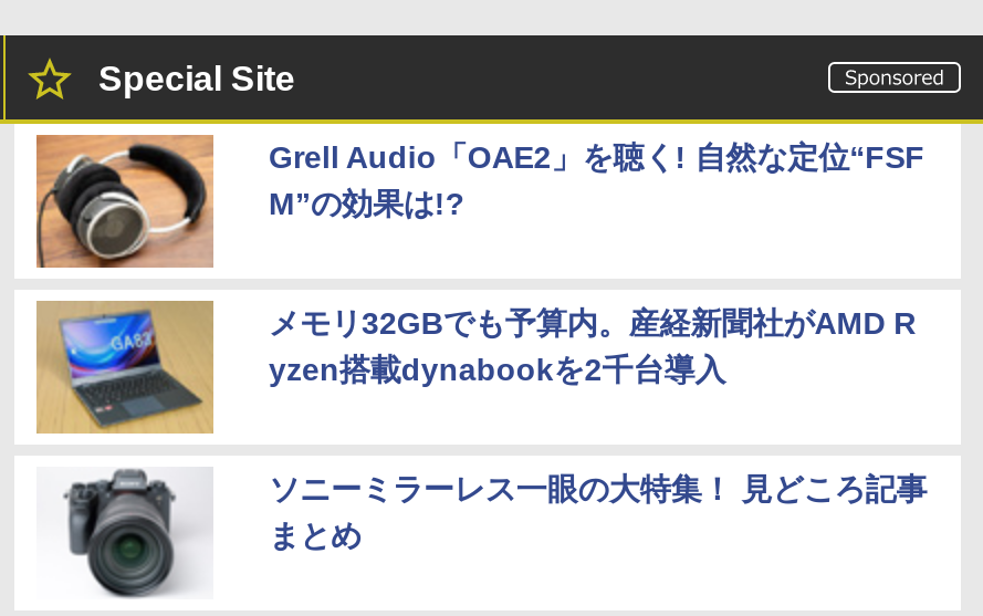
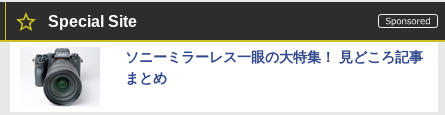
- [image]
- Grell Audio「OAE2」を聴く! 自然な定位“FSF
- M”の効果は!?
- メモリ32GBでも予算内。産経新聞社がAMD R
- yzen搭載dynabookを2千台導入

- [image]
